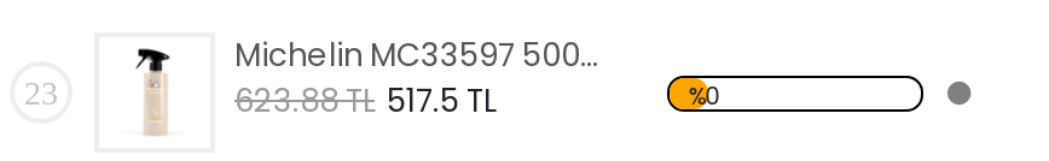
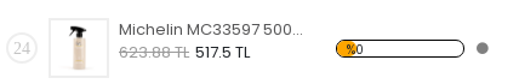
- 23
+ 24
